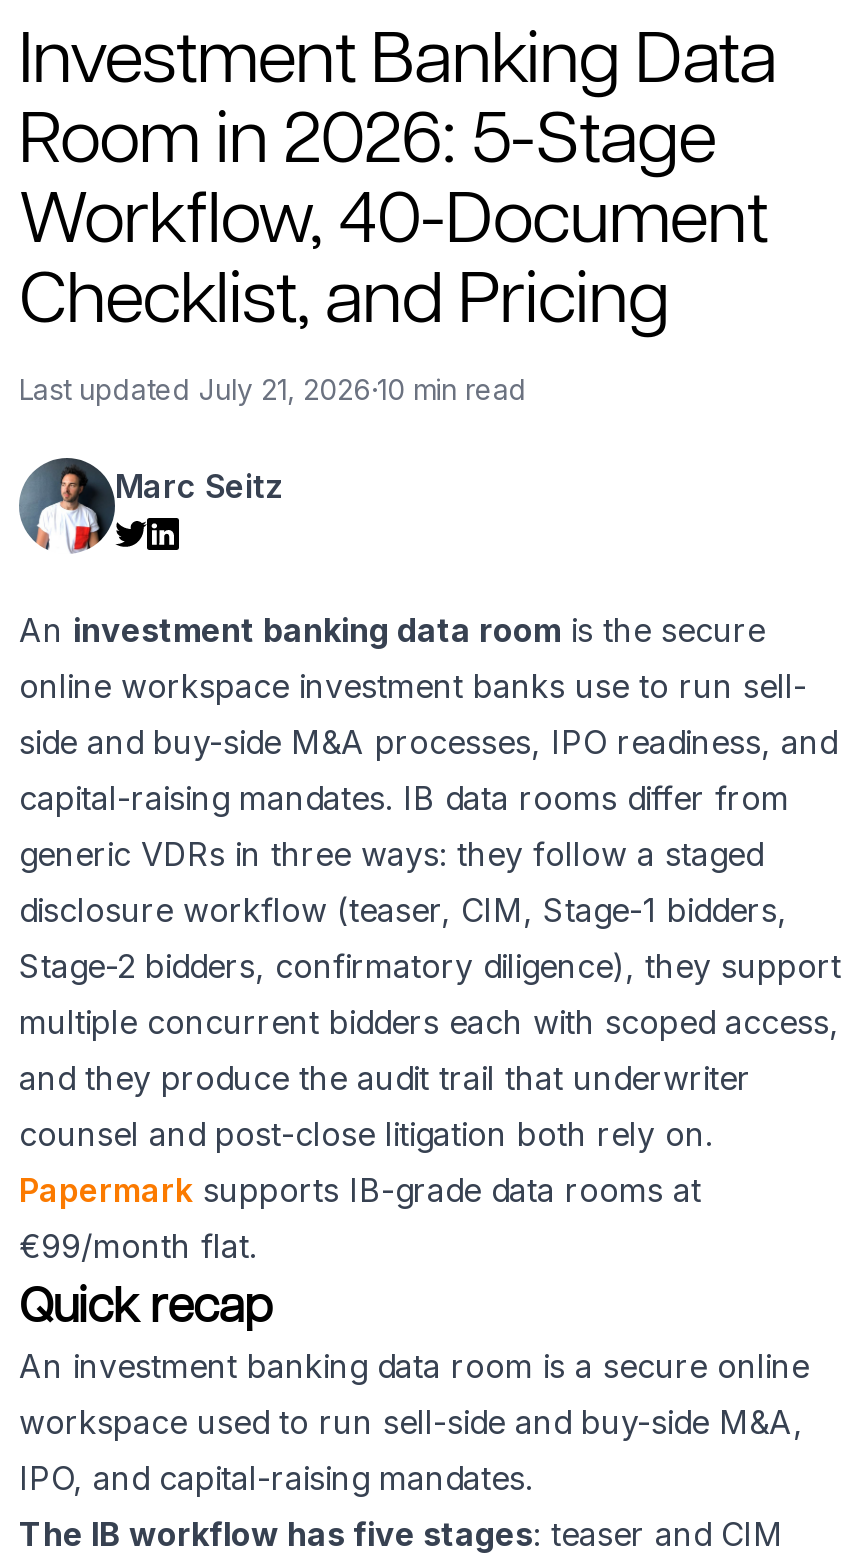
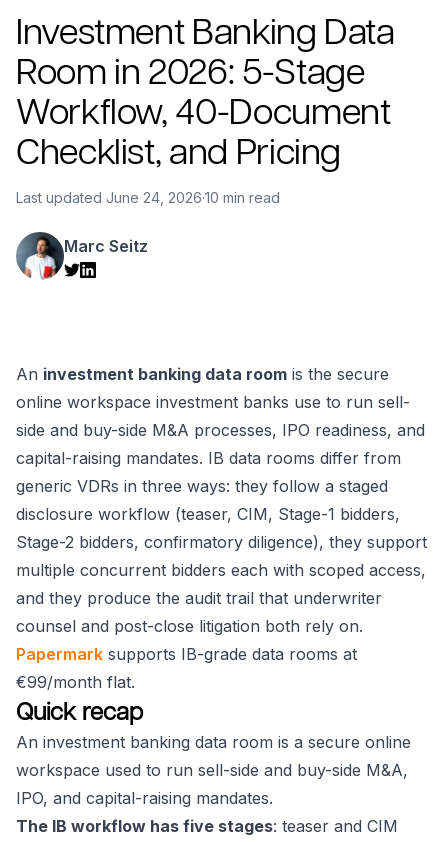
- Last updated July 21, 2026·10 min read
+ Last updated June 24, 2026·10 min read
